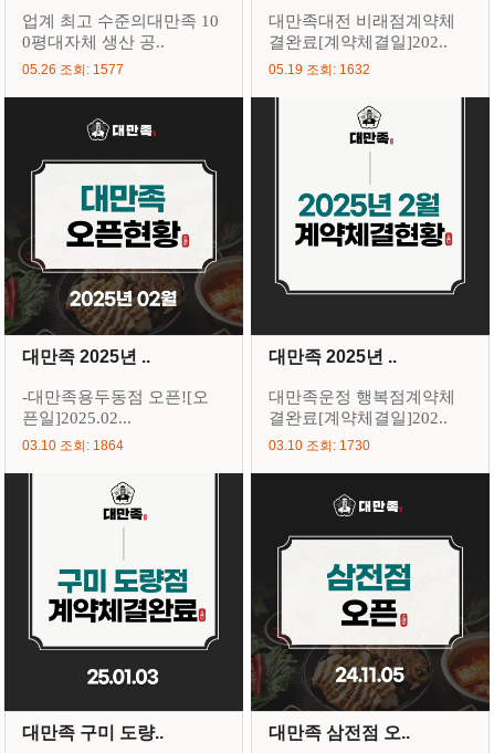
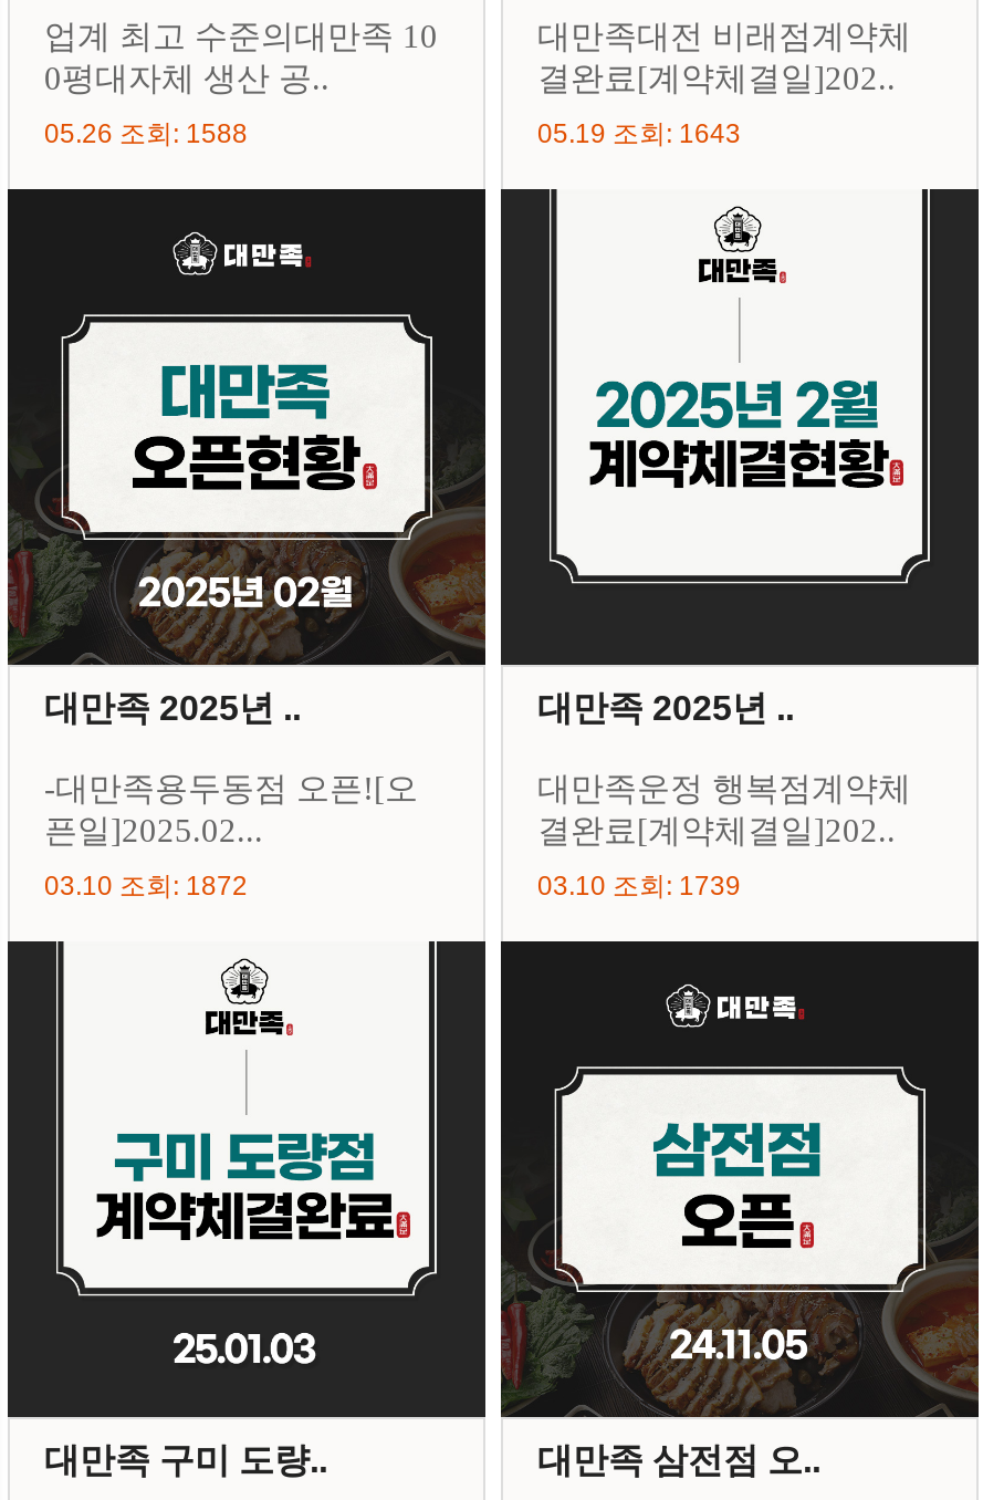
- 05.26 조회: 1577
+ 05.26 조회: 1588

- 05.19 조회: 1632
+ 05.19 조회: 1643

- 03.10 조회: 1864
+ 03.10 조회: 1872

- 03.10 조회: 1730
+ 03.10 조회: 1739
